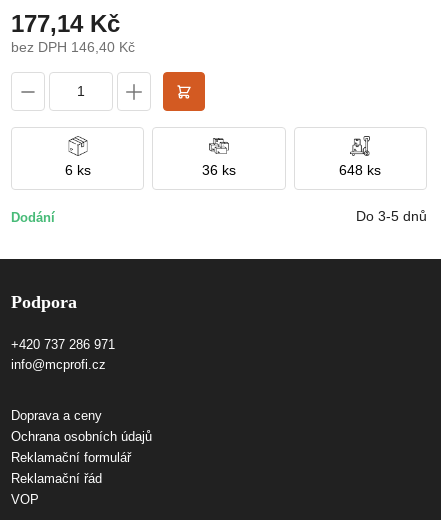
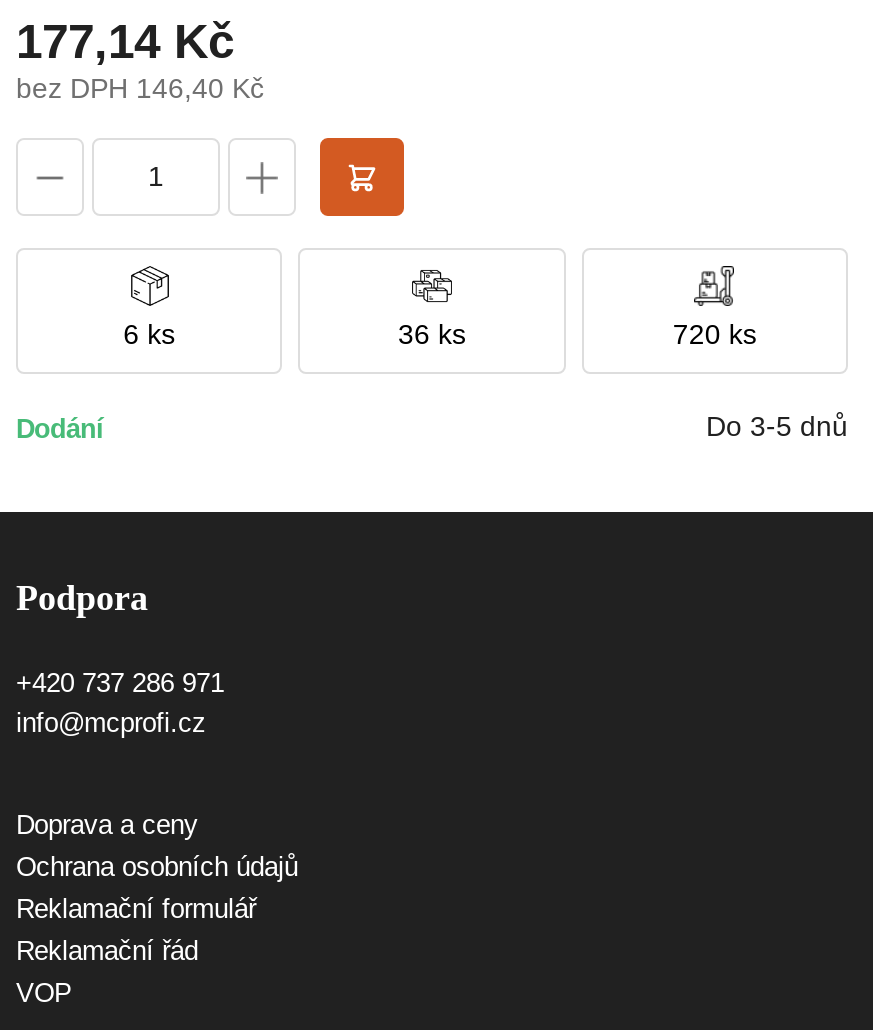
- 648 ks
+ 720 ks
